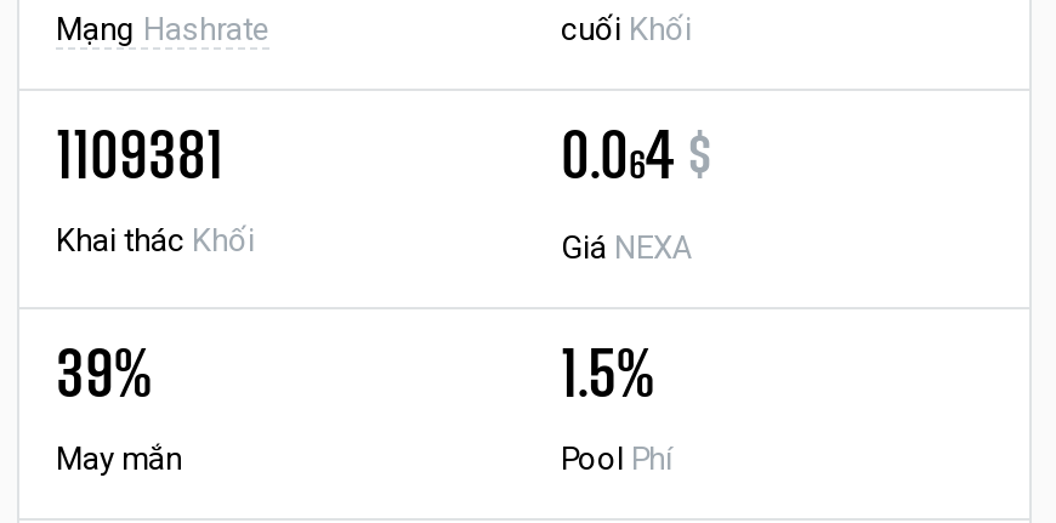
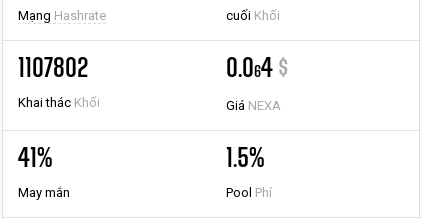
- 1109381
+ 1107802

- 39%
+ 41%
